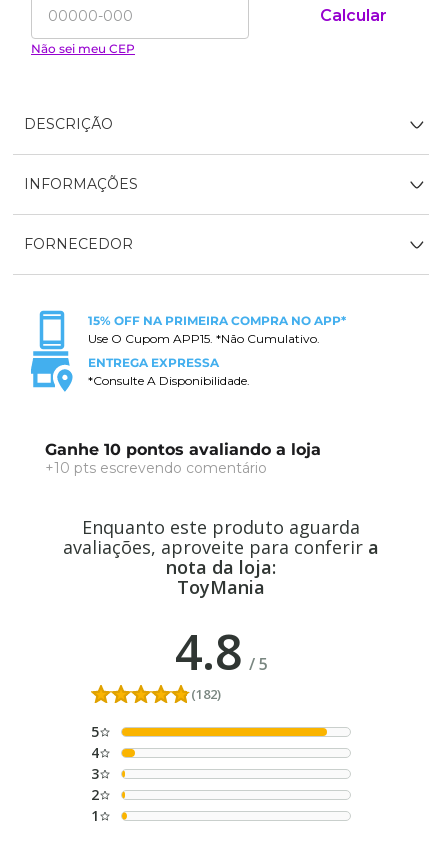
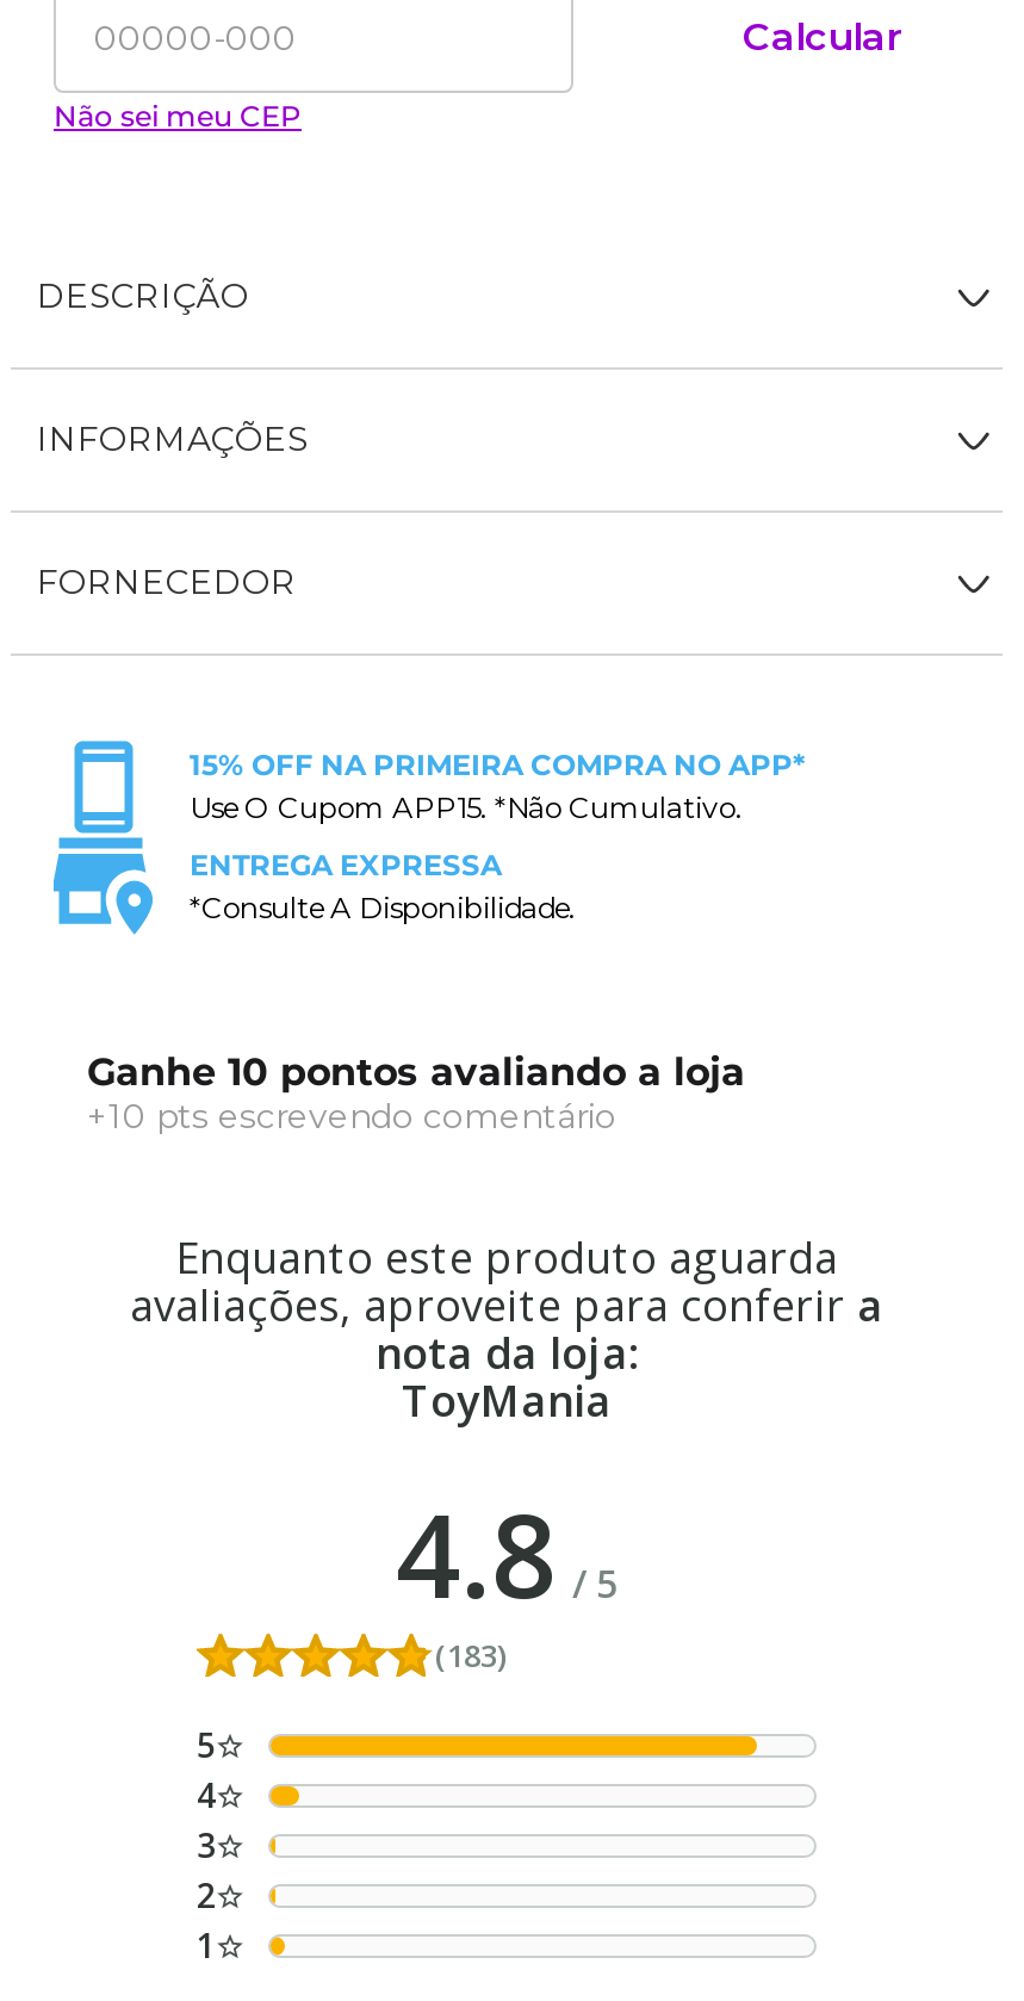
- (182)
+ (183)
